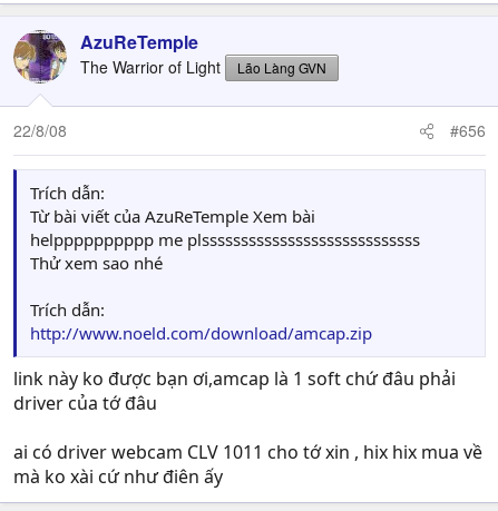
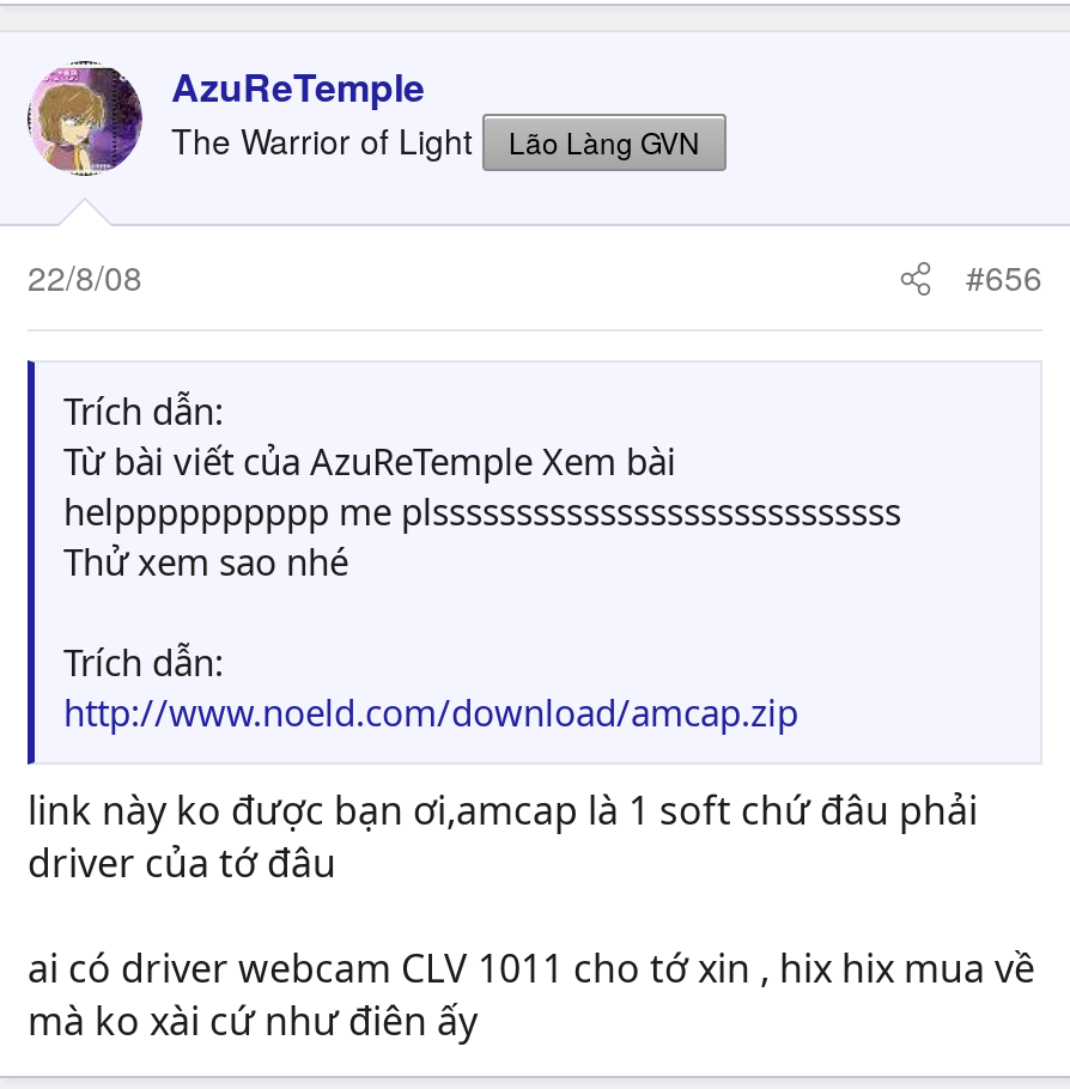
- [image]
+ [image]
